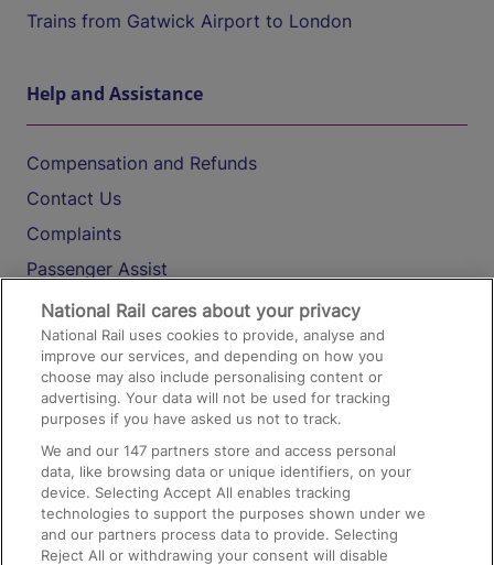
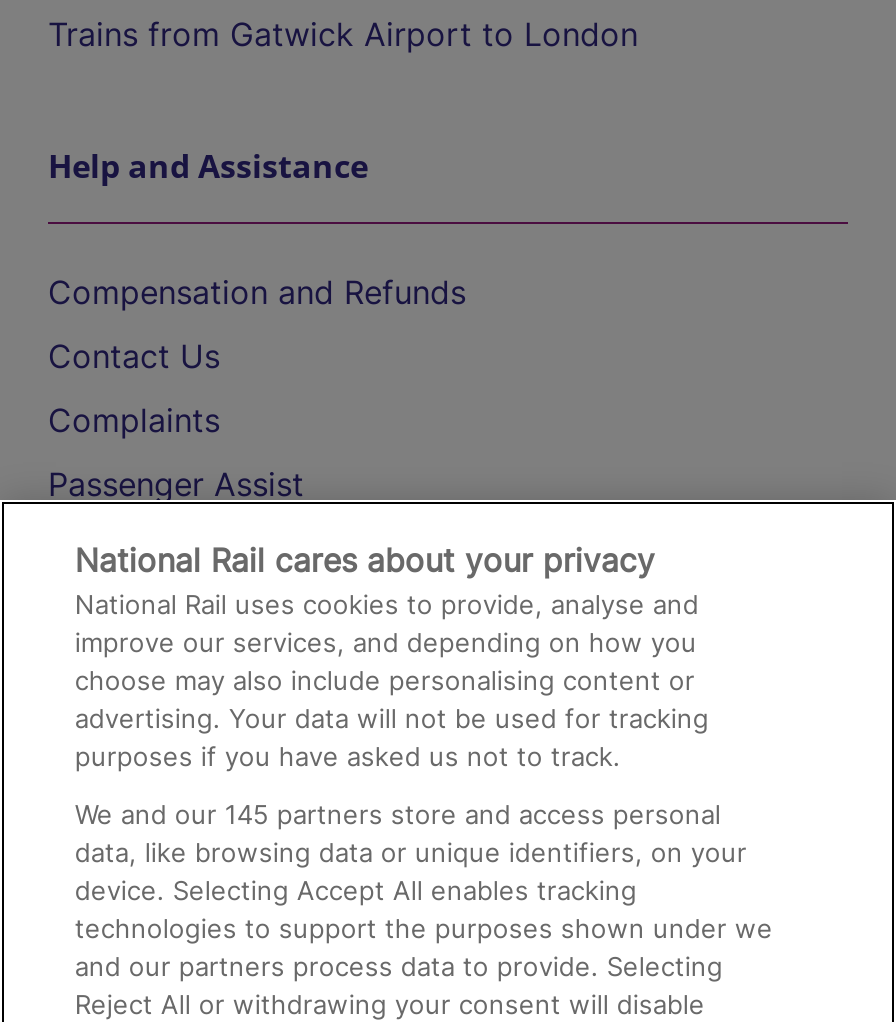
- We and our 147 partners store and access personal
+ We and our 145 partners store and access personal
